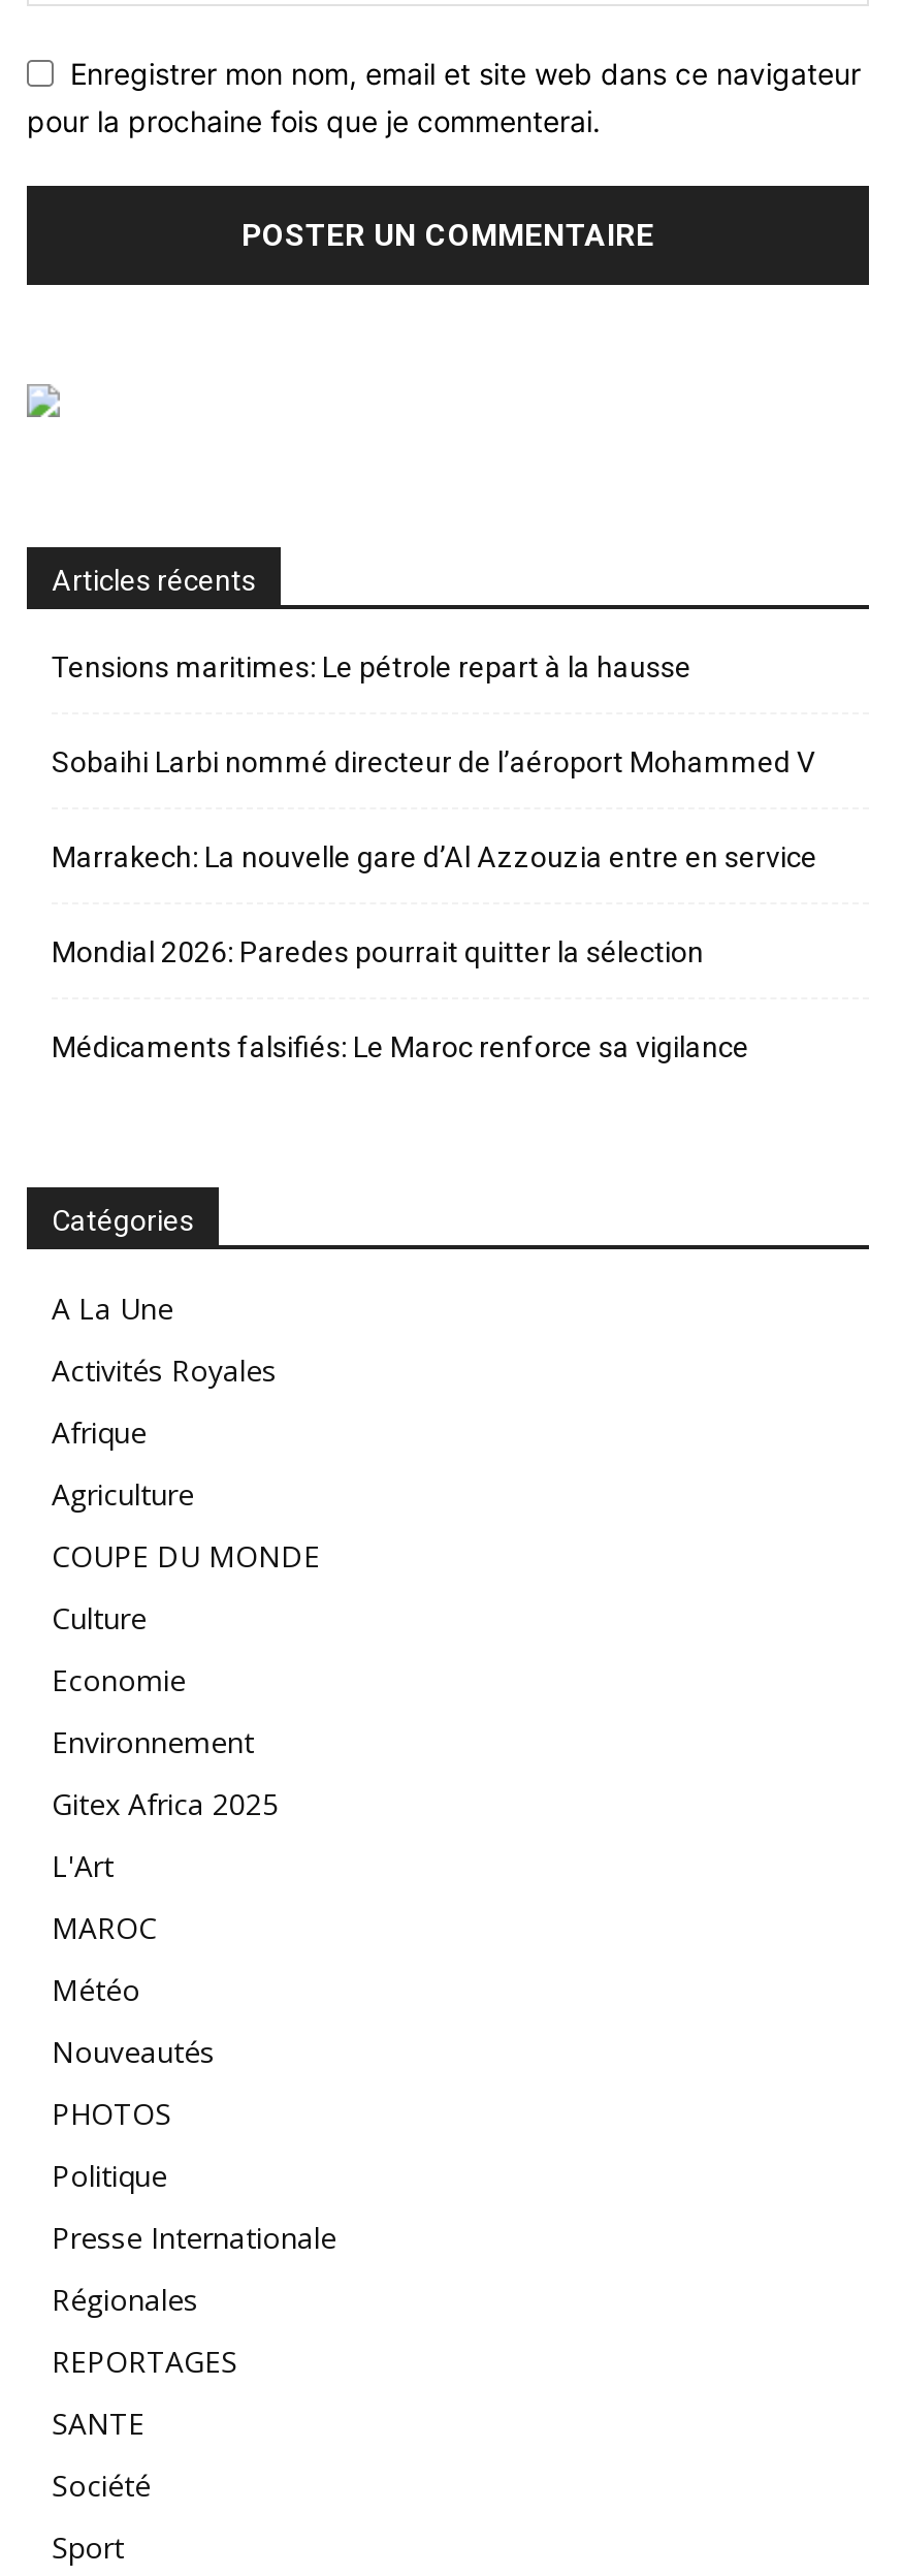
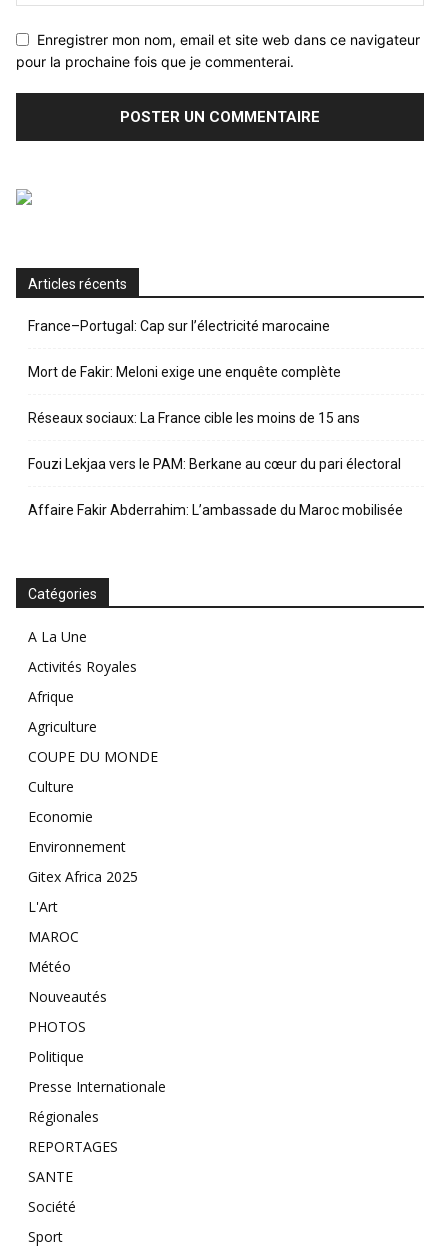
- Tensions maritimes: Le pétrole repart à la hausse
+ France–Portugal: Cap sur l’électricité marocaine

- Sobaihi Larbi nommé directeur de l’aéroport Mohammed V
+ Mort de Fakir: Meloni exige une enquête complète

- Marrakech: La nouvelle gare d’Al Azzouzia entre en service
+ Réseaux sociaux: La France cible les moins de 15 ans

- Mondial 2026: Paredes pourrait quitter la sélection
+ Fouzi Lekjaa vers le PAM: Berkane au cœur du pari électoral

- Médicaments falsifiés: Le Maroc renforce sa vigilance
+ Affaire Fakir Abderrahim: L’ambassade du Maroc mobilisée
